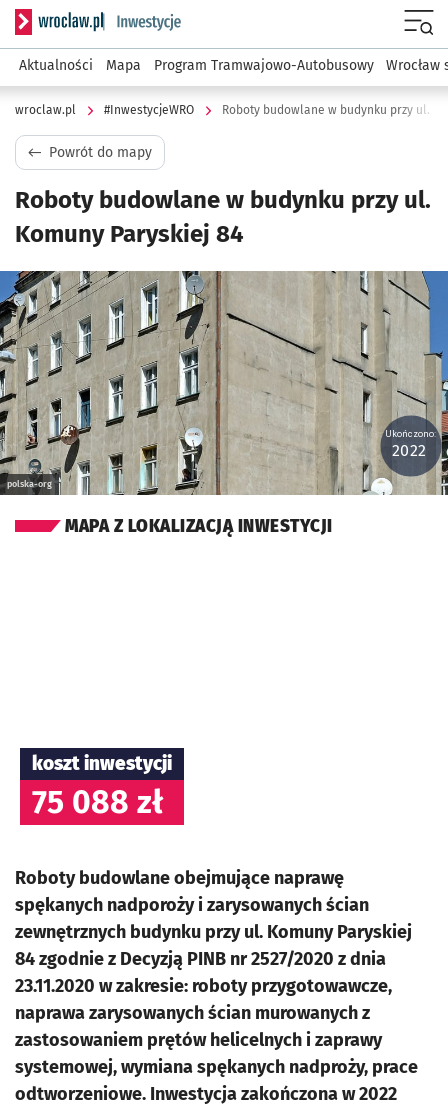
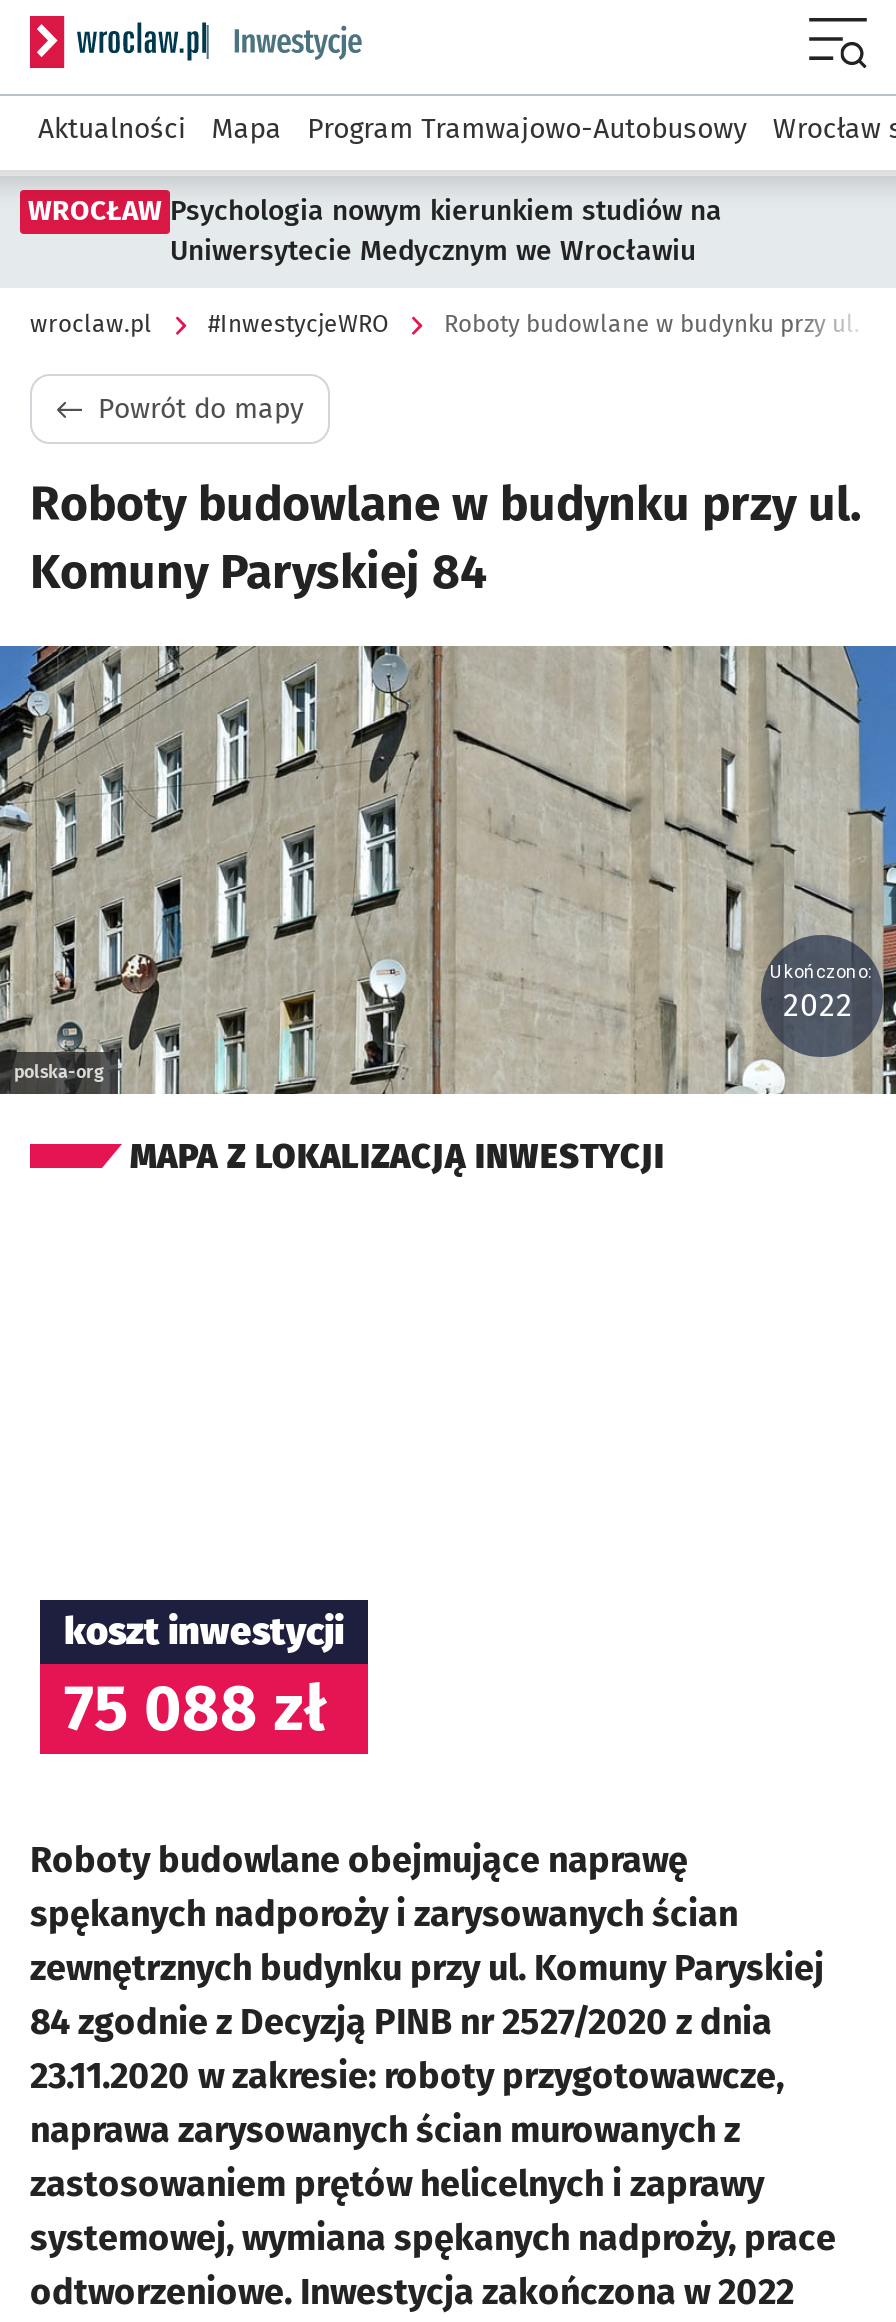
+ WROCŁAW Psychologia nowym kierunkiem studiów na
+ Uniwersytecie Medycznym we Wrocławiu
